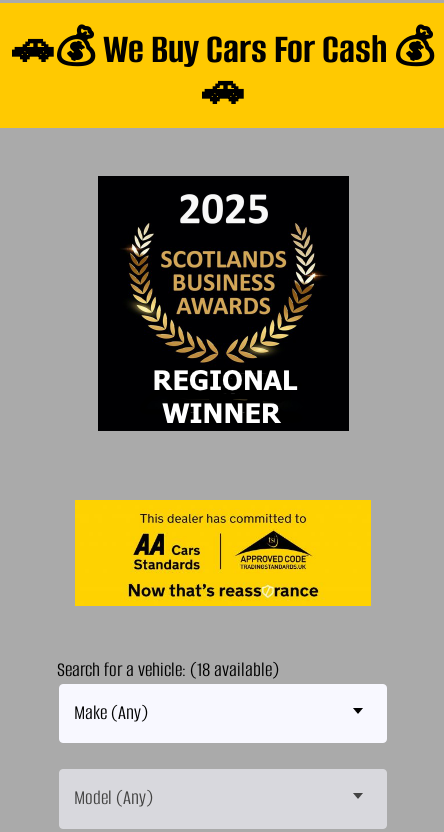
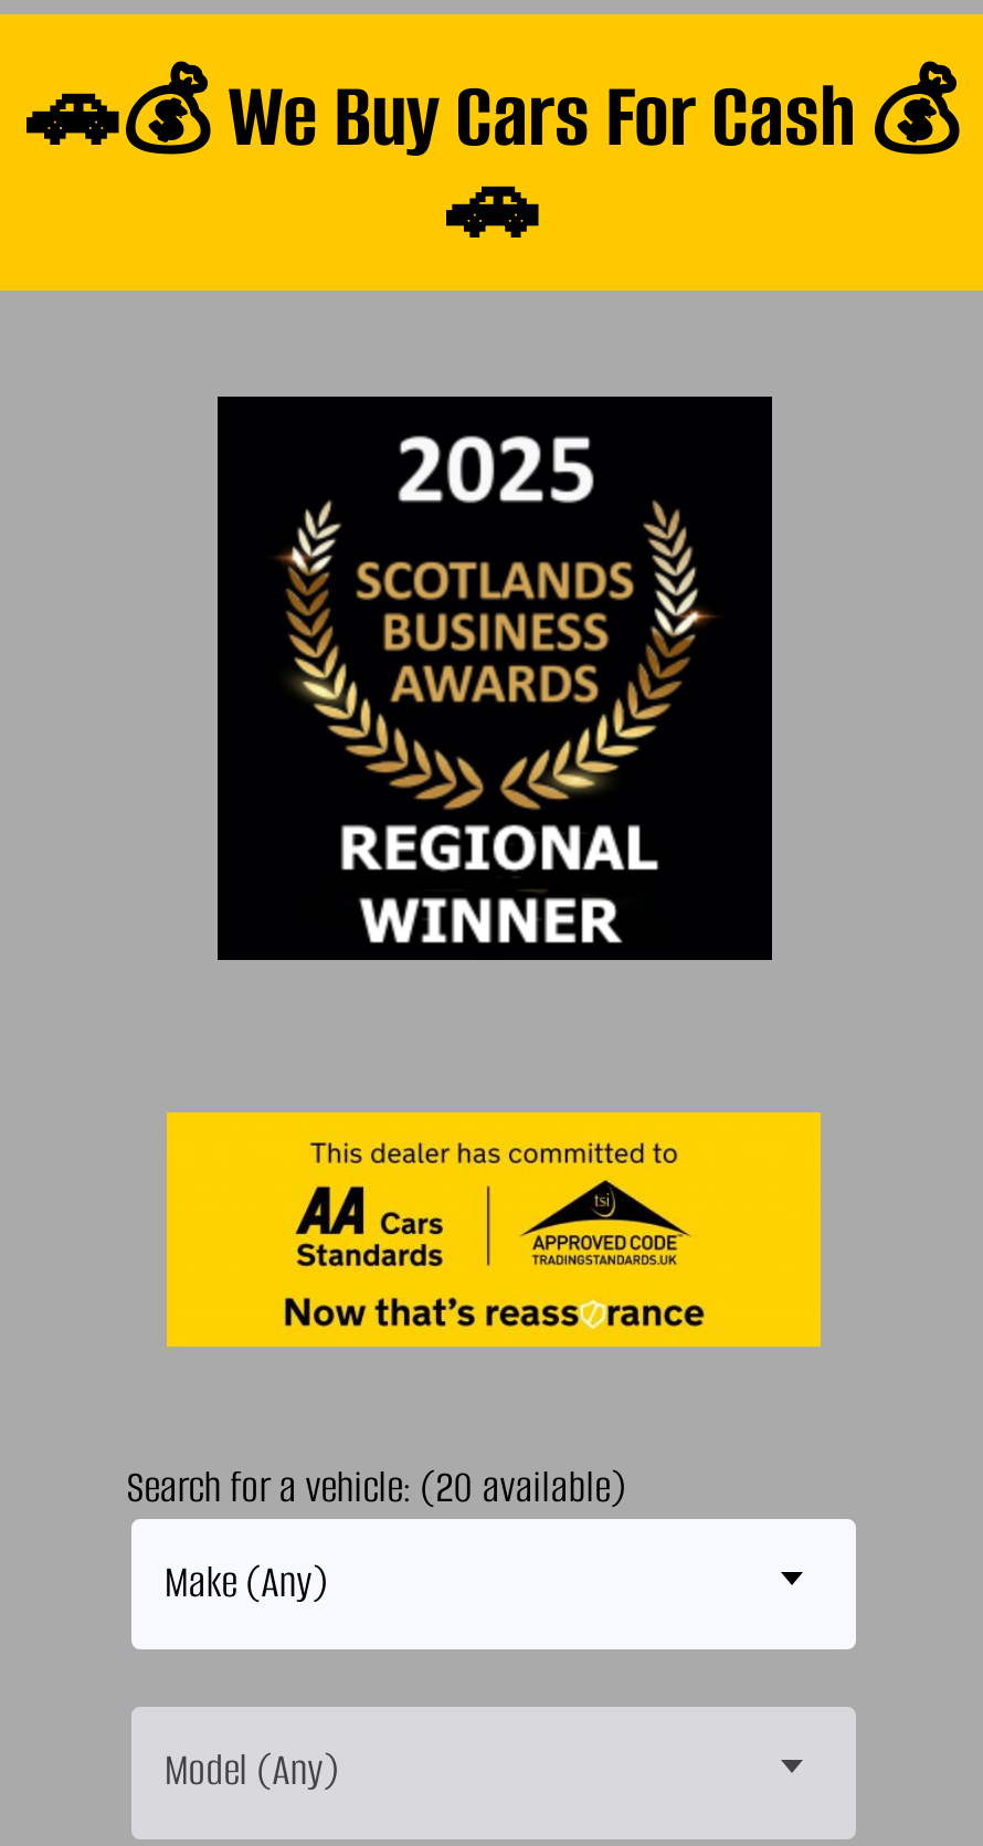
- Search for a vehicle: (18 available)
+ Search for a vehicle: (20 available)
